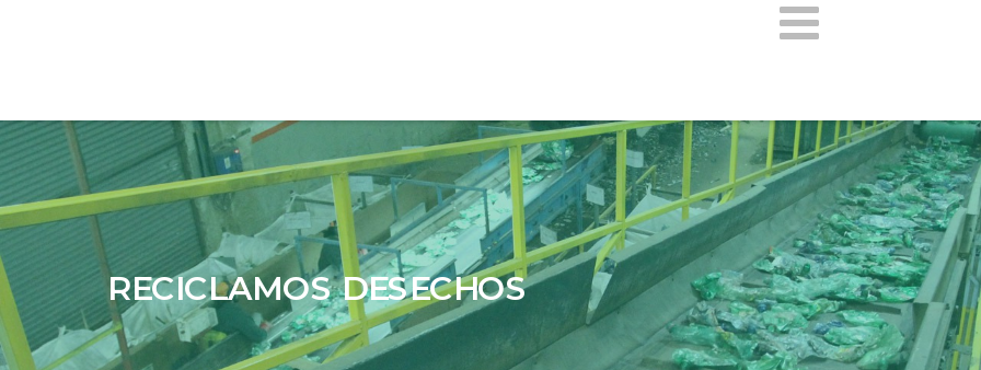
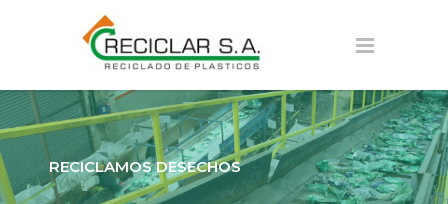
+ [image]
